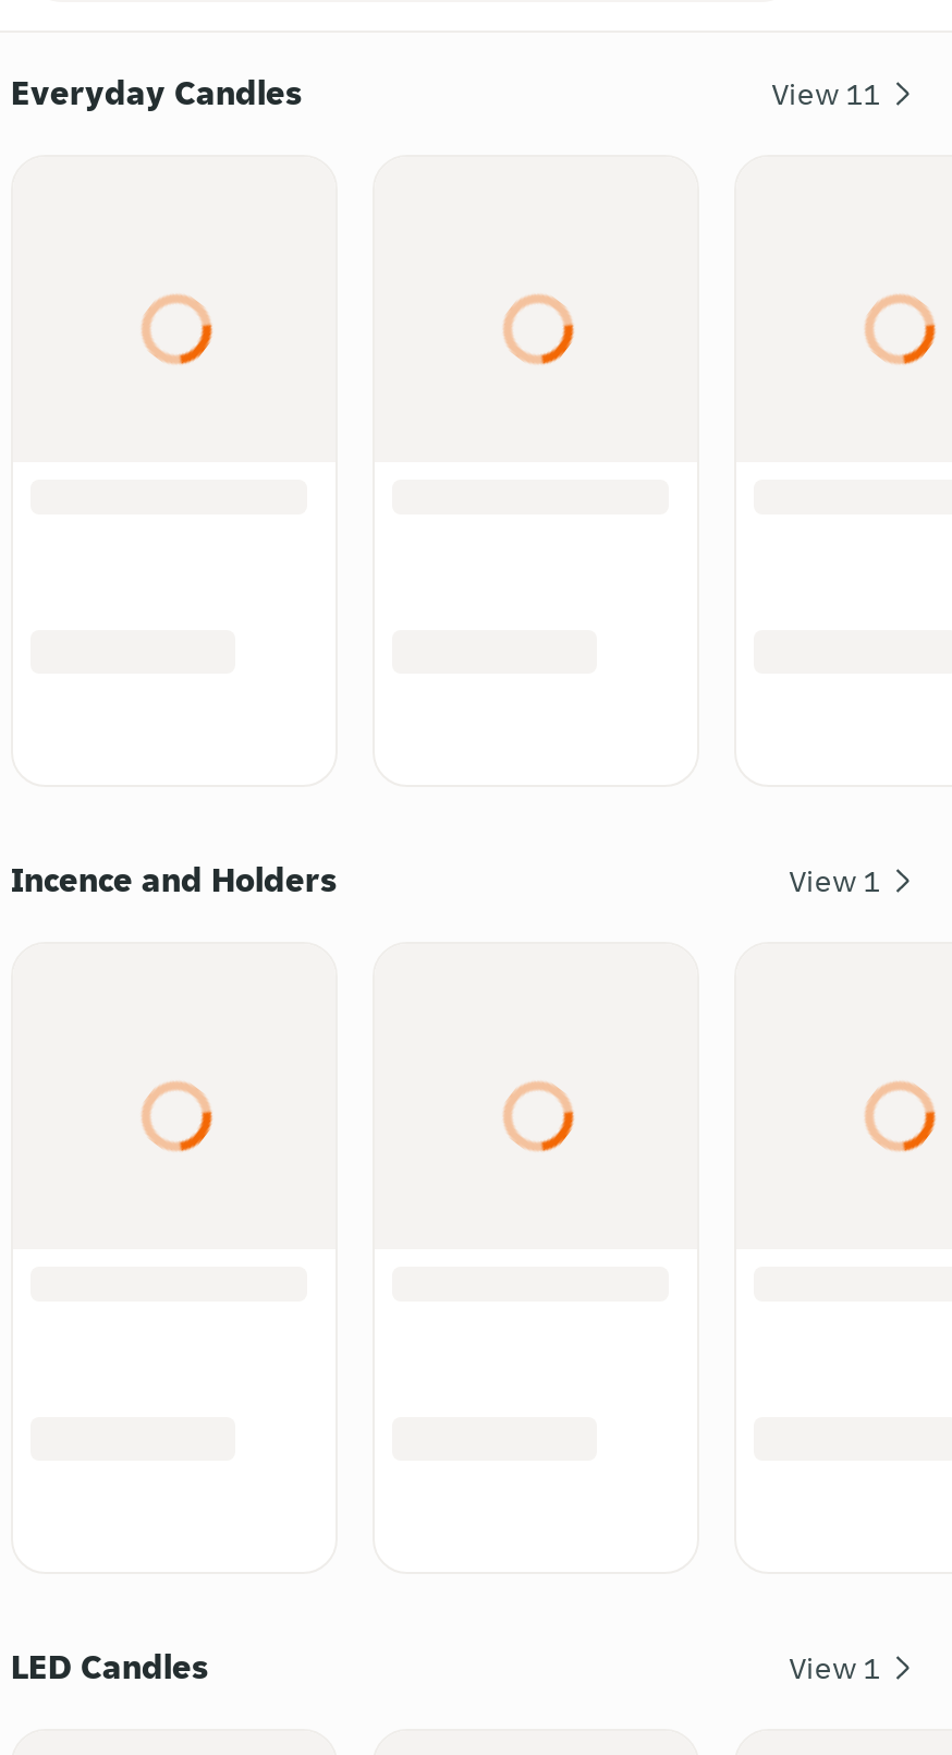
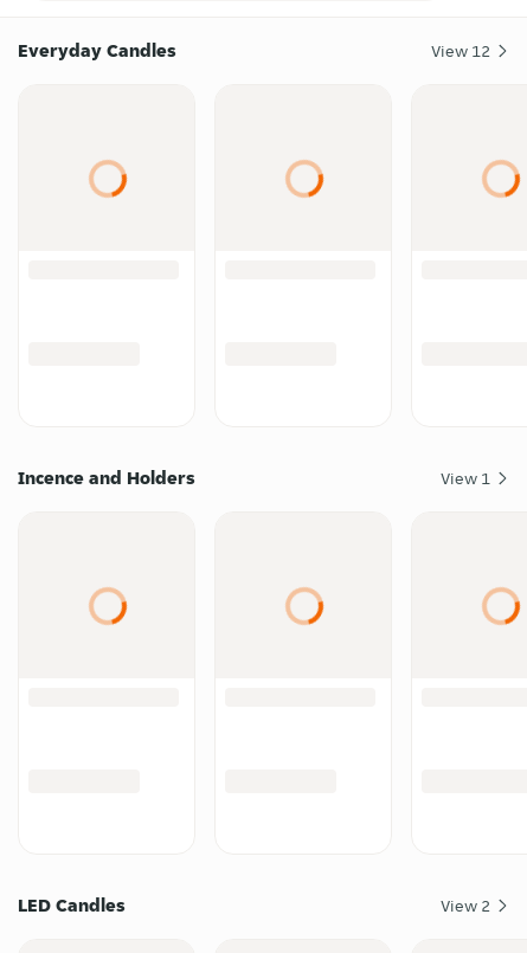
- View 11
+ View 12

- View 1
+ View 2
